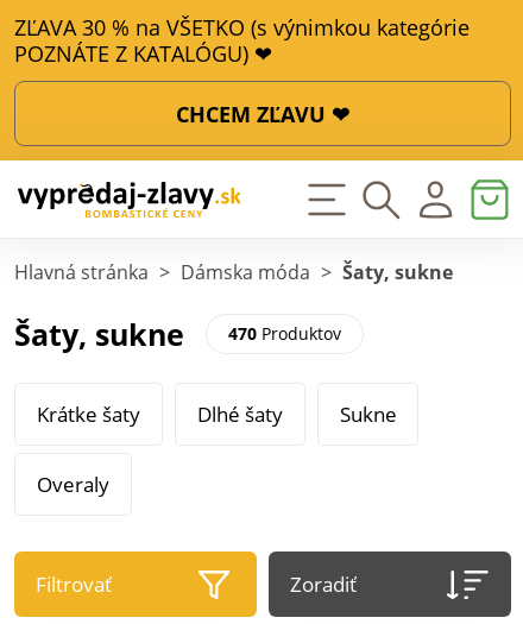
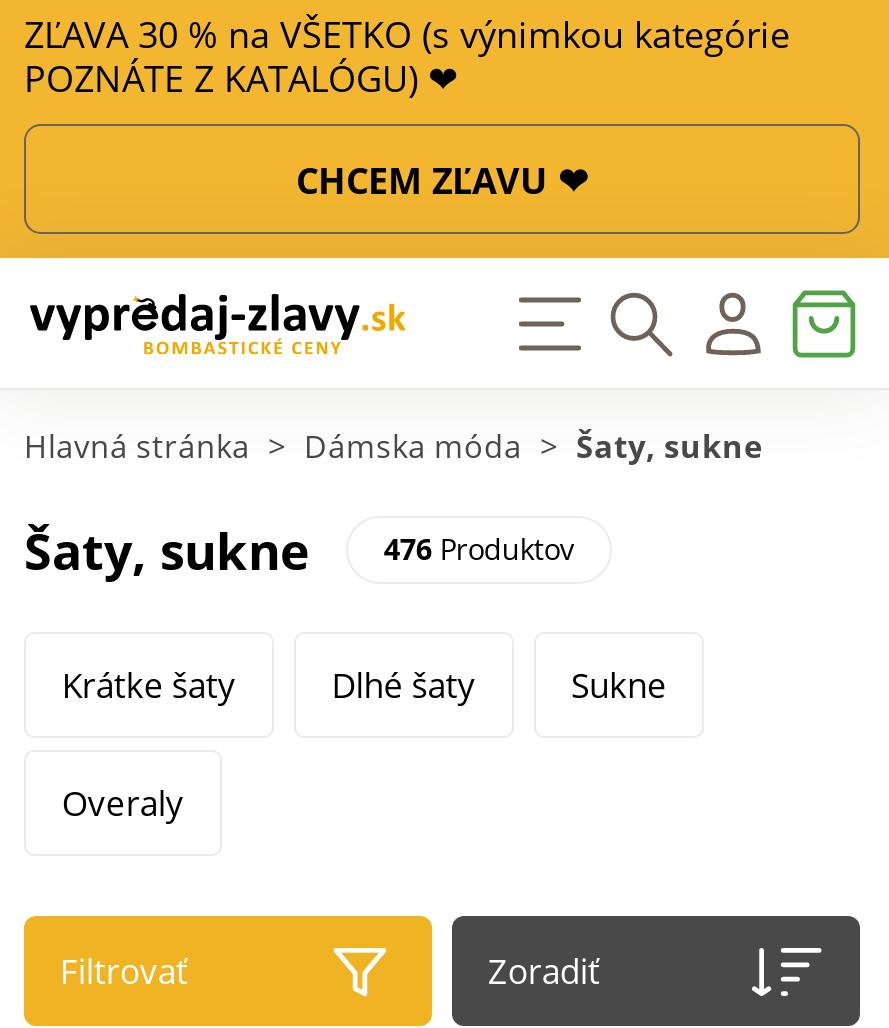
- Šaty, sukne 470 Produktov
+ Šaty, sukne 476 Produktov
